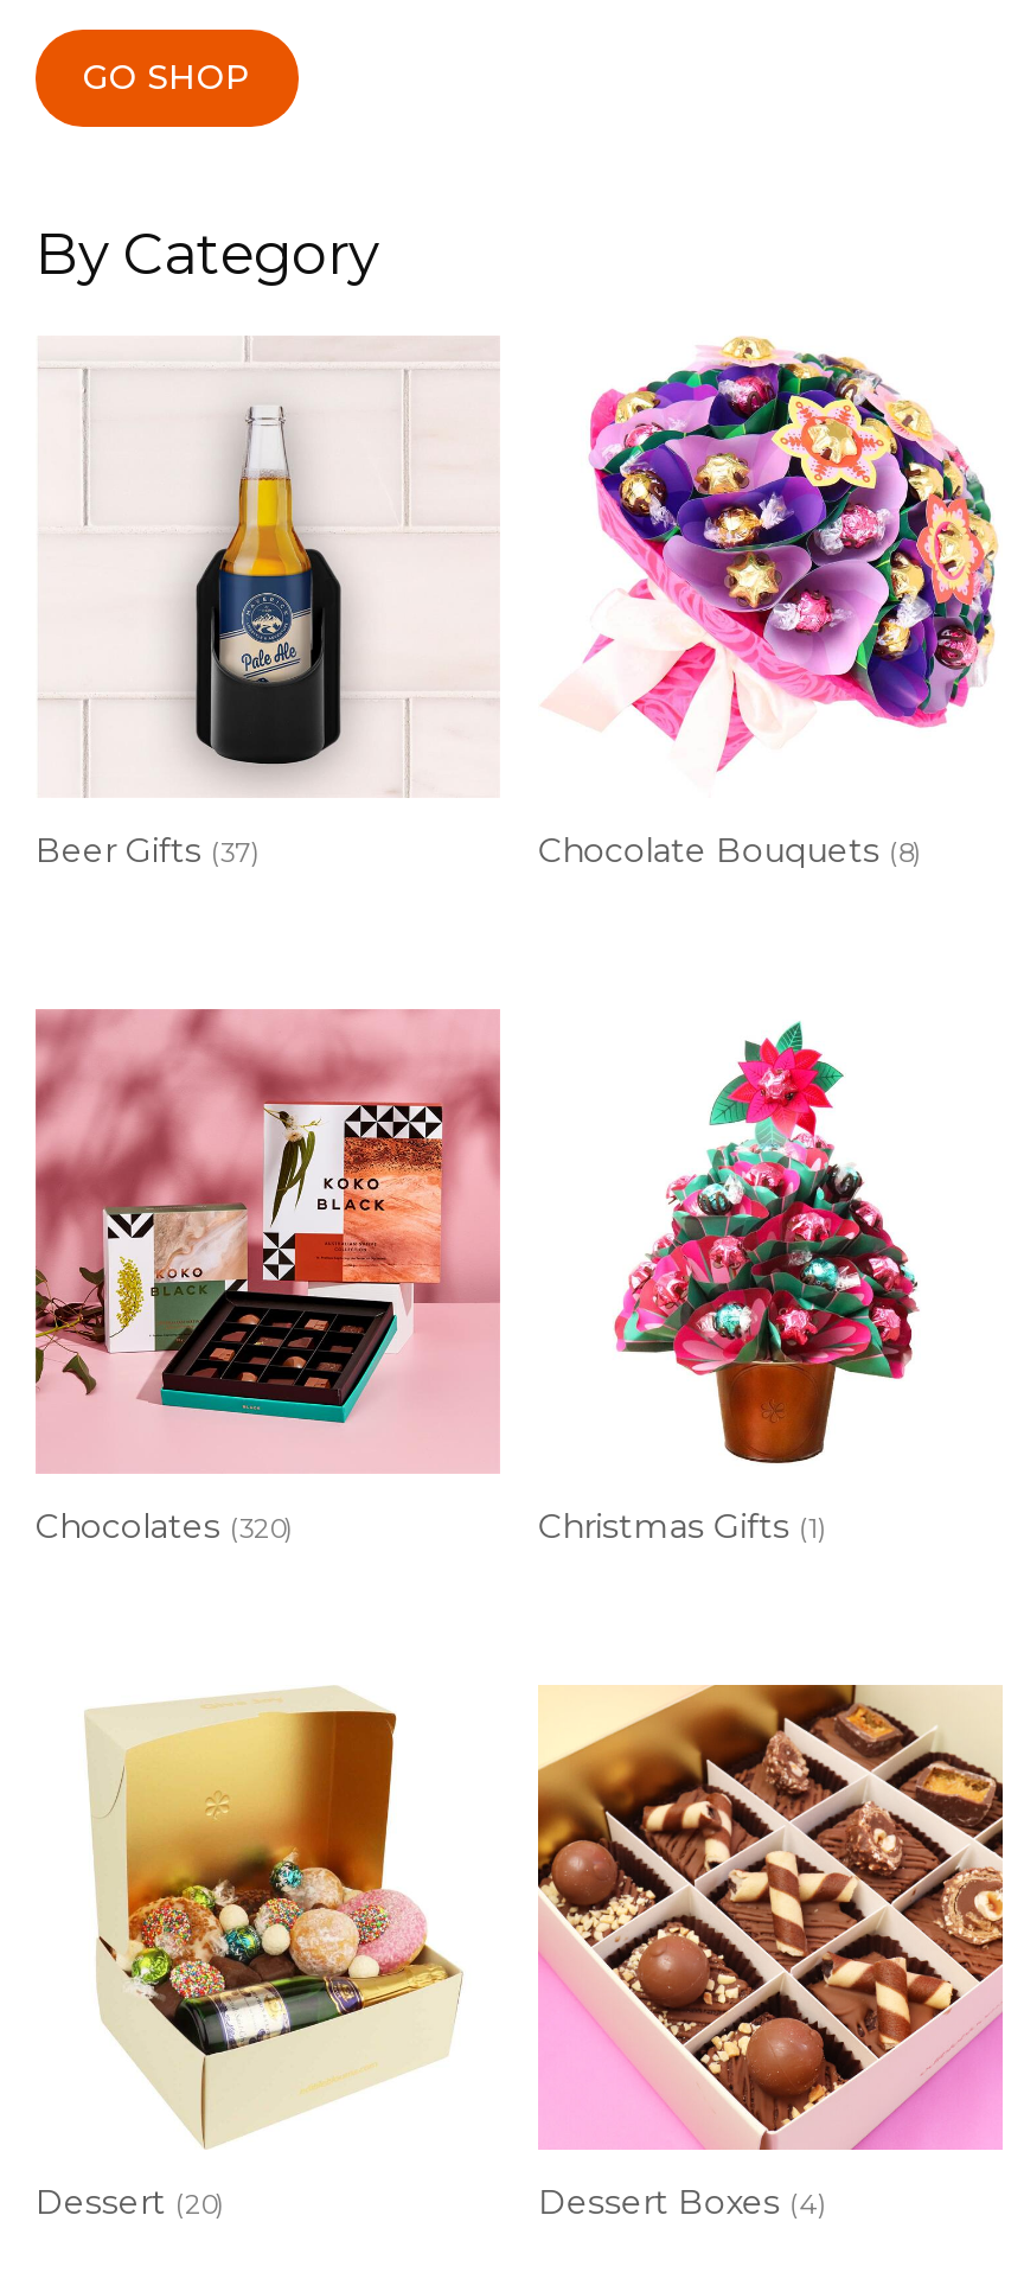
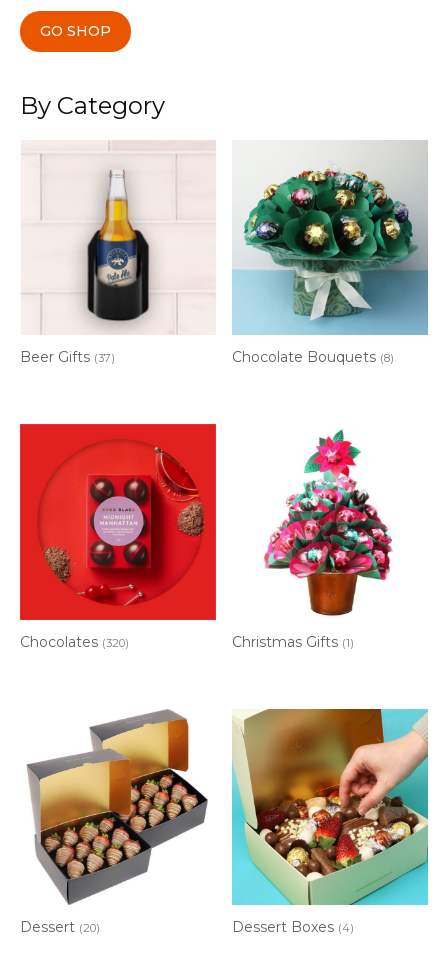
- [image]
+ [image]

- [image]
+ [image]

- [image]
+ [image]

- [image]
+ [image]
